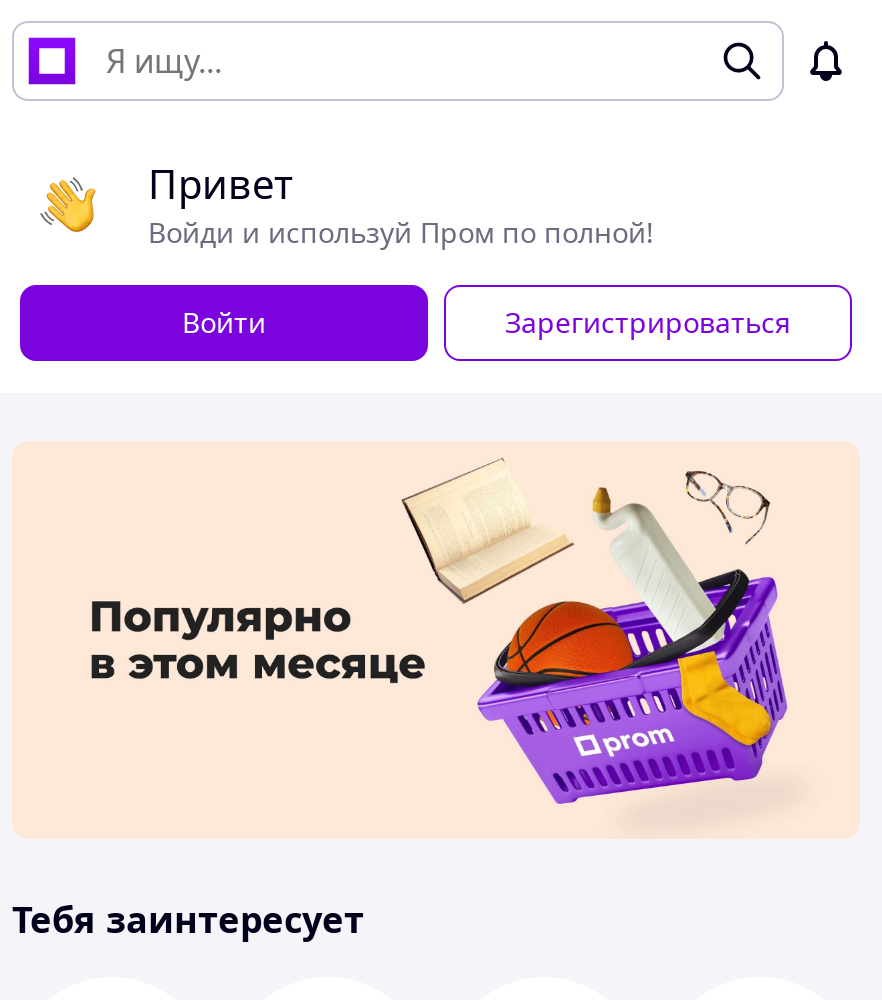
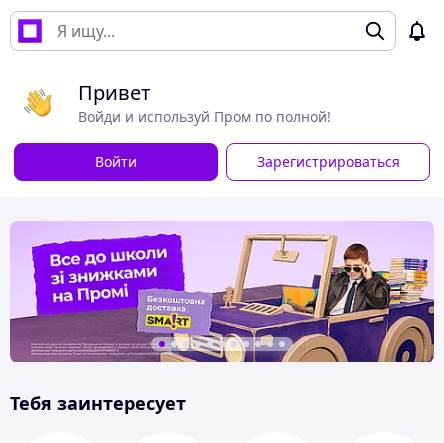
- [image]
+ [image]
